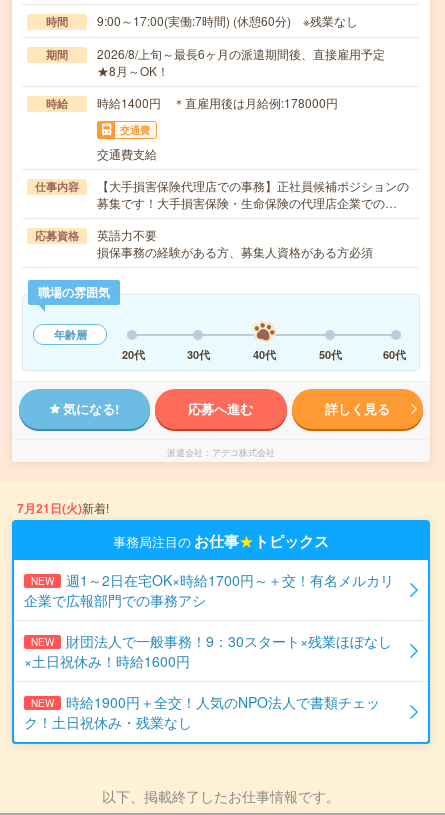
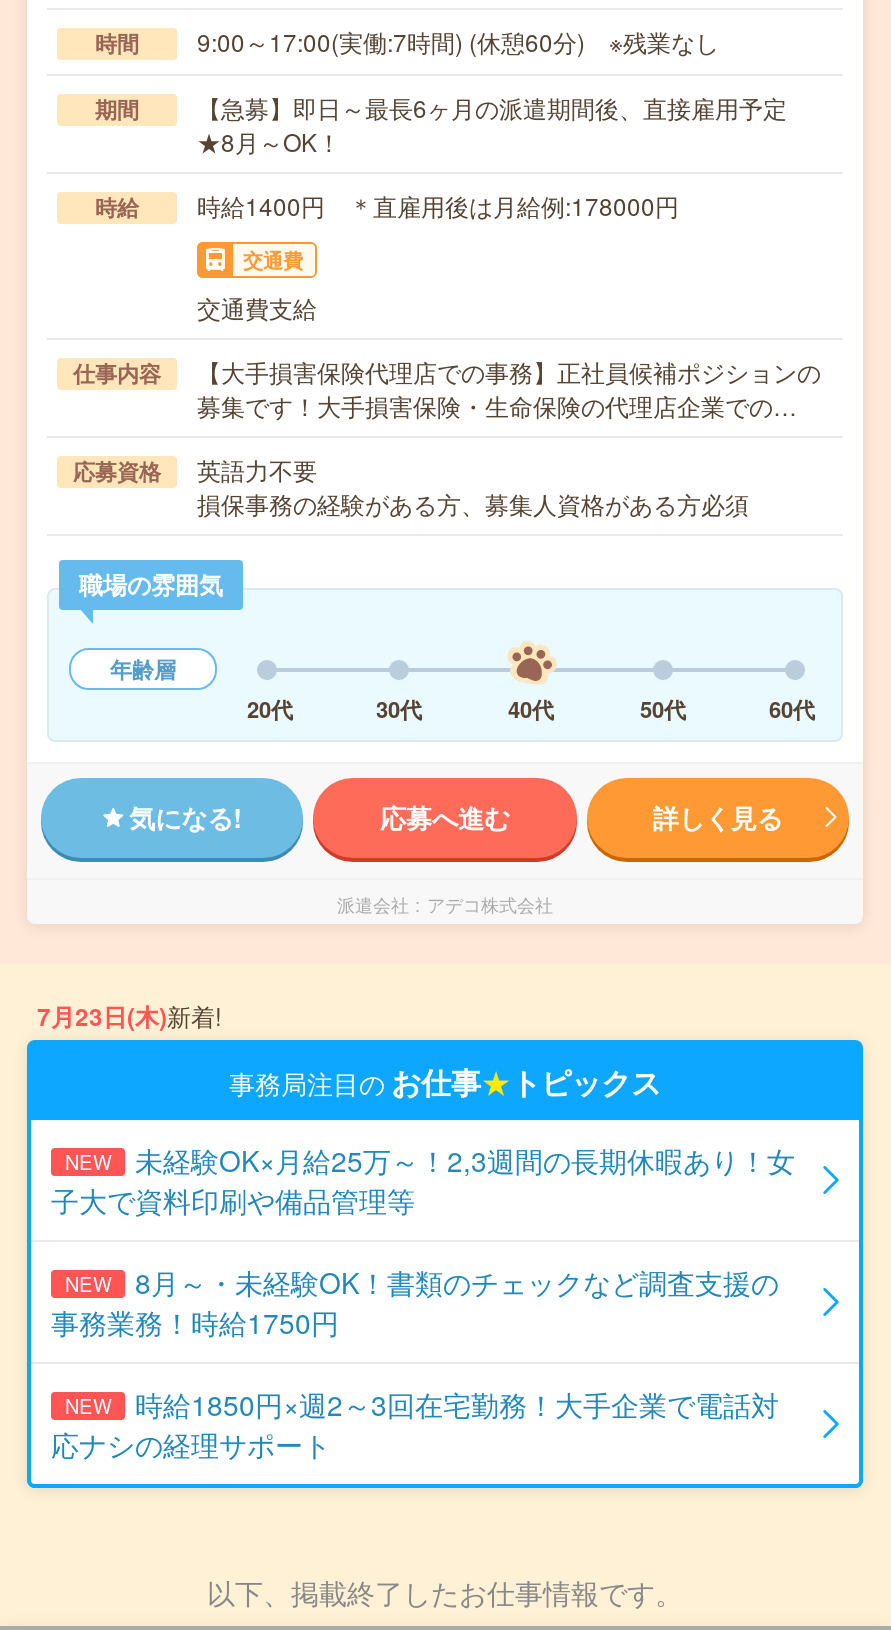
- 2026/8/上旬～最長6ヶ月の派遣期間後、直接雇用予定
+ 【急募】即日～最長6ヶ月の派遣期間後、直接雇用予定

- 7月21日(火)新着!
+ 7月23日(木)新着!

- 週1～2日在宅OK×時給1700円～＋交！有名メルカリ
- 企業で広報部門での事務アシ
+ 未経験OK×月給25万～！2,3週間の長期休暇あり！女
+ 子大で資料印刷や備品管理等

- 財団法人で一般事務！9：30スタート×残業ほぼなし
- ×土日祝休み！時給1600円
+ 8月～・未経験OK！書類のチェックなど調査支援の
+ 事務業務！時給1750円

- 時給1900円＋全交！人気のNPO法人で書類チェッ
- ク！土日祝休み・残業なし
+ 時給1850円×週2～3回在宅勤務！大手企業で電話対
+ 応ナシの経理サポート
